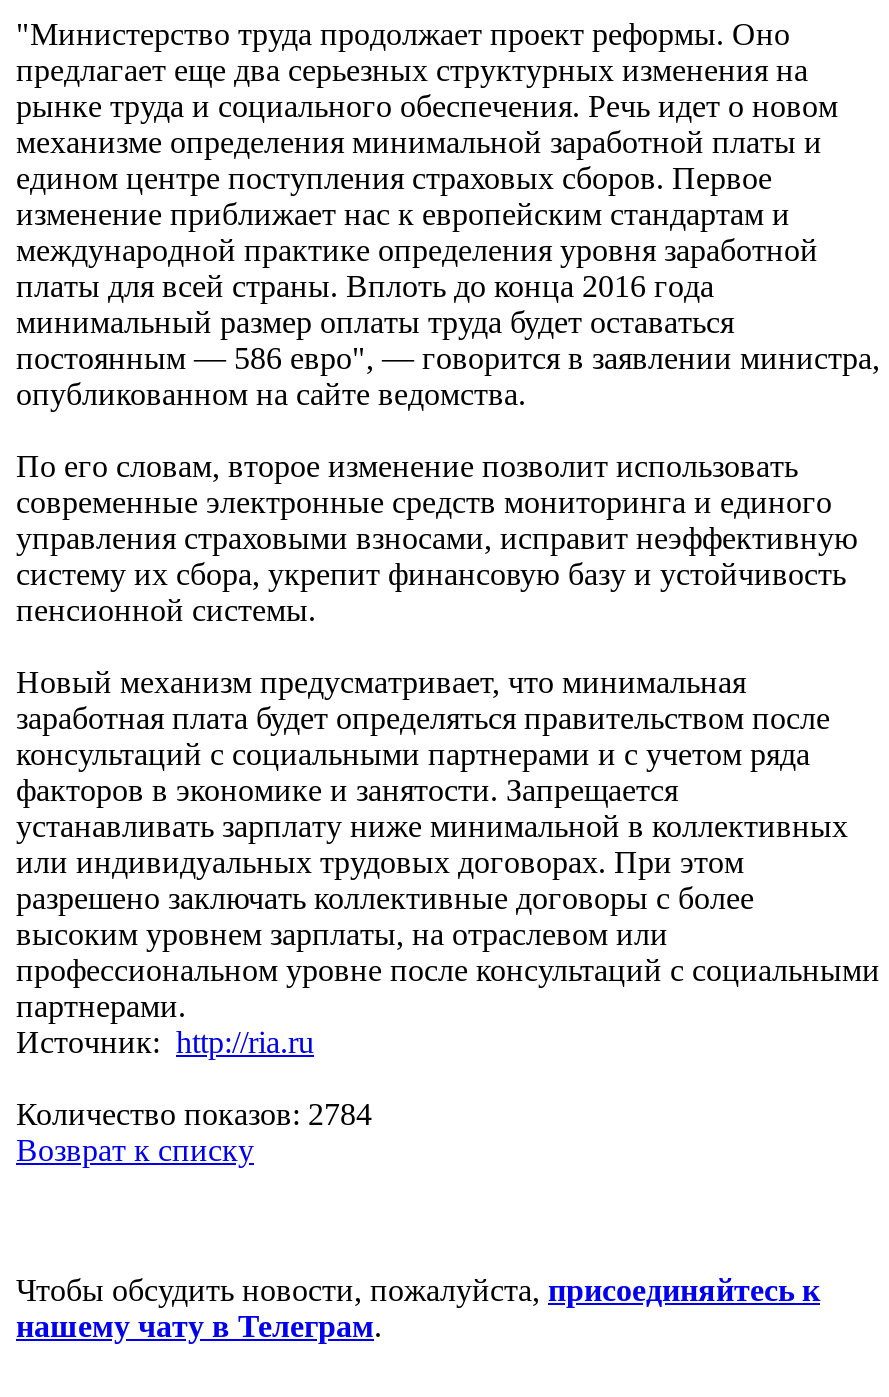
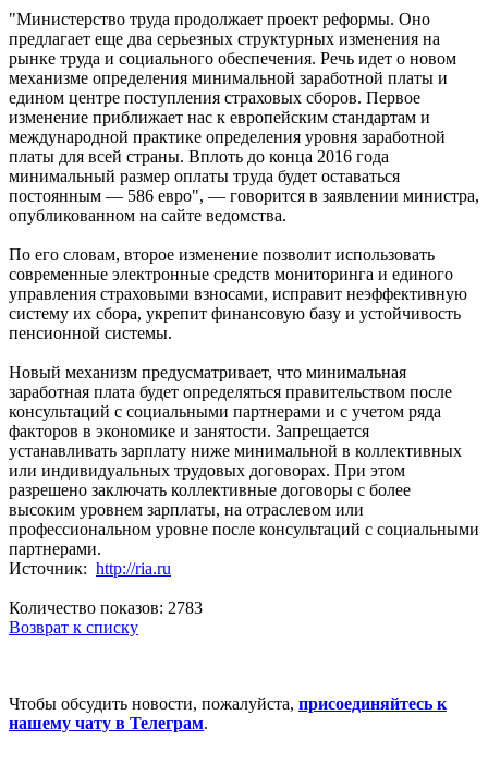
- Количество показов: 2784
+ Количество показов: 2783
